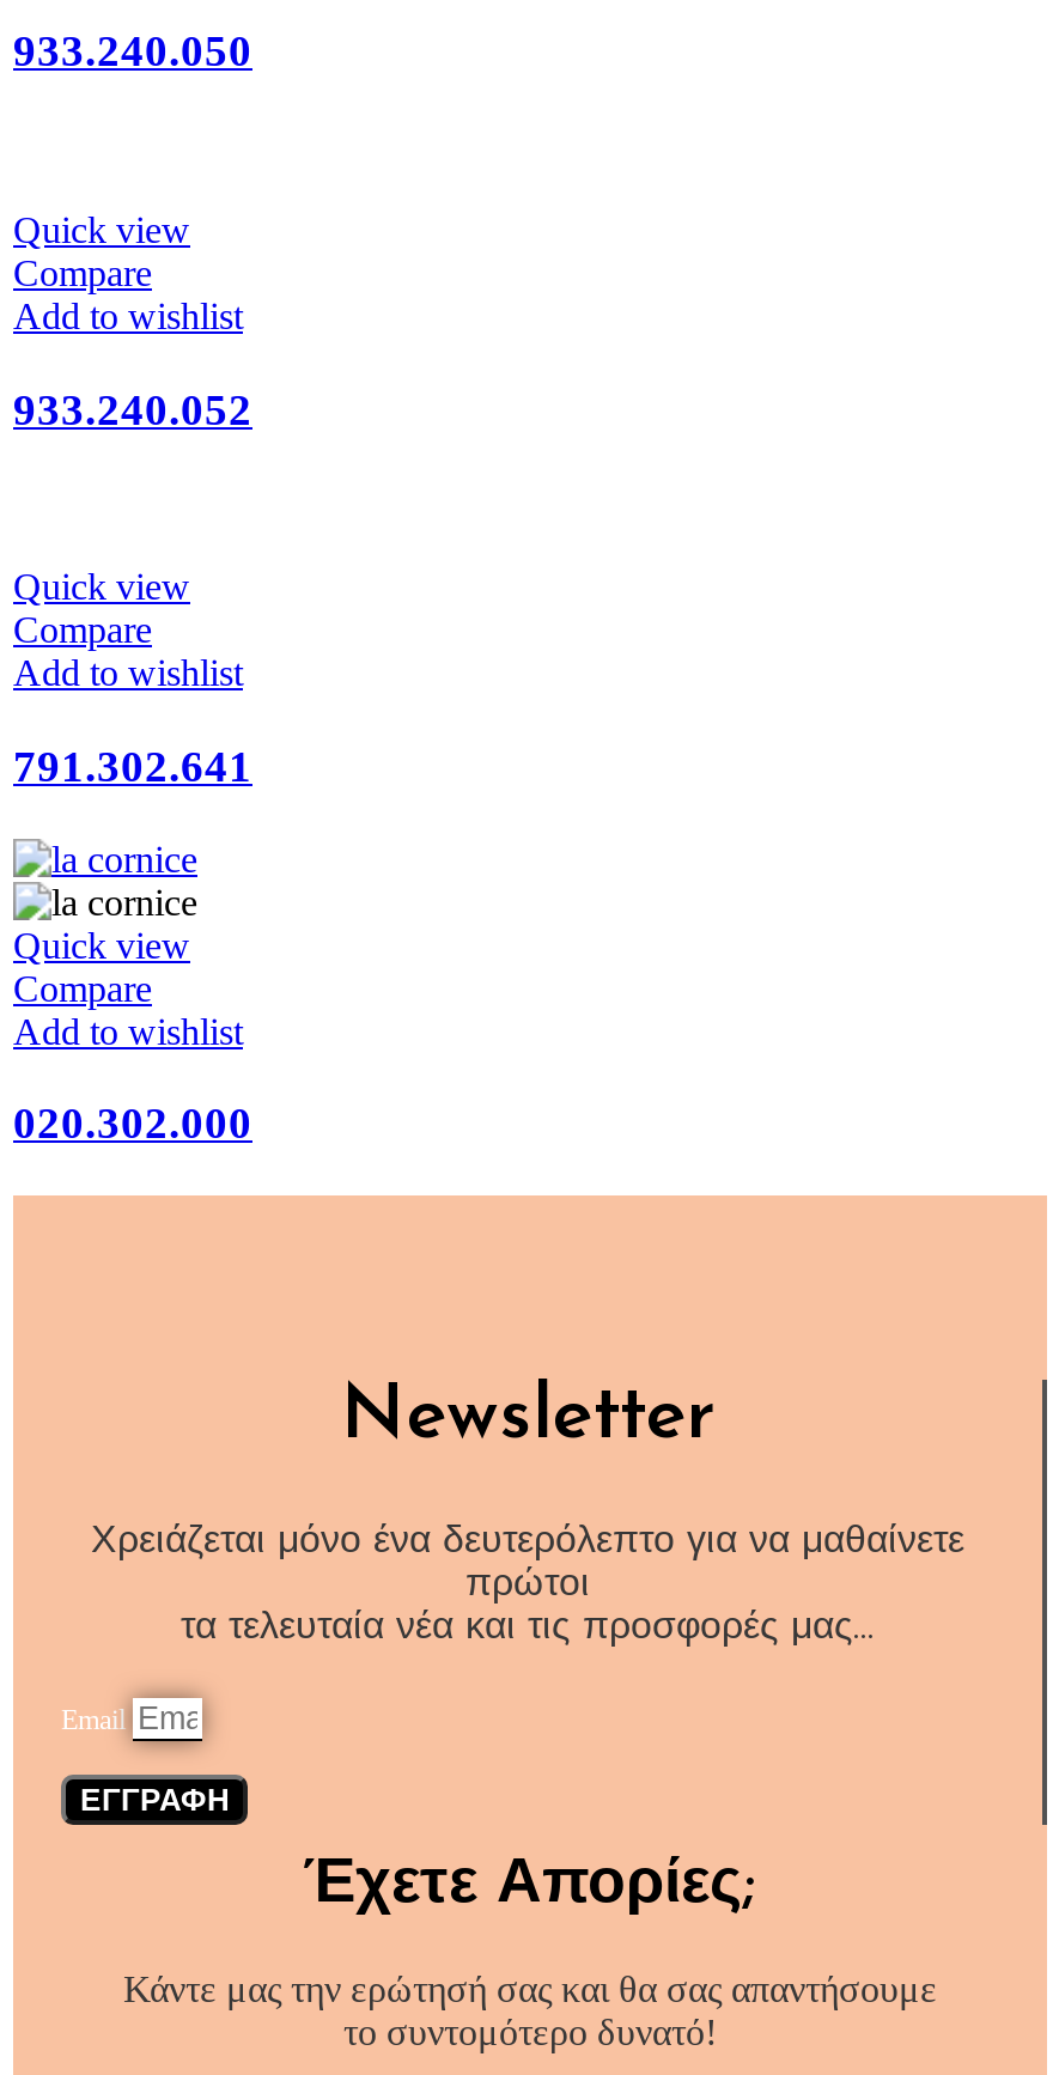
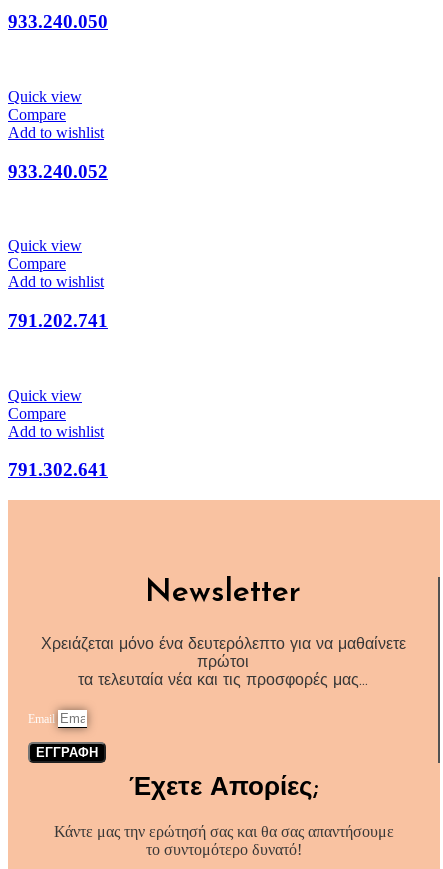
- 791.302.641
+ 791.202.741

- [image]

- 020.302.000
+ 791.302.641
